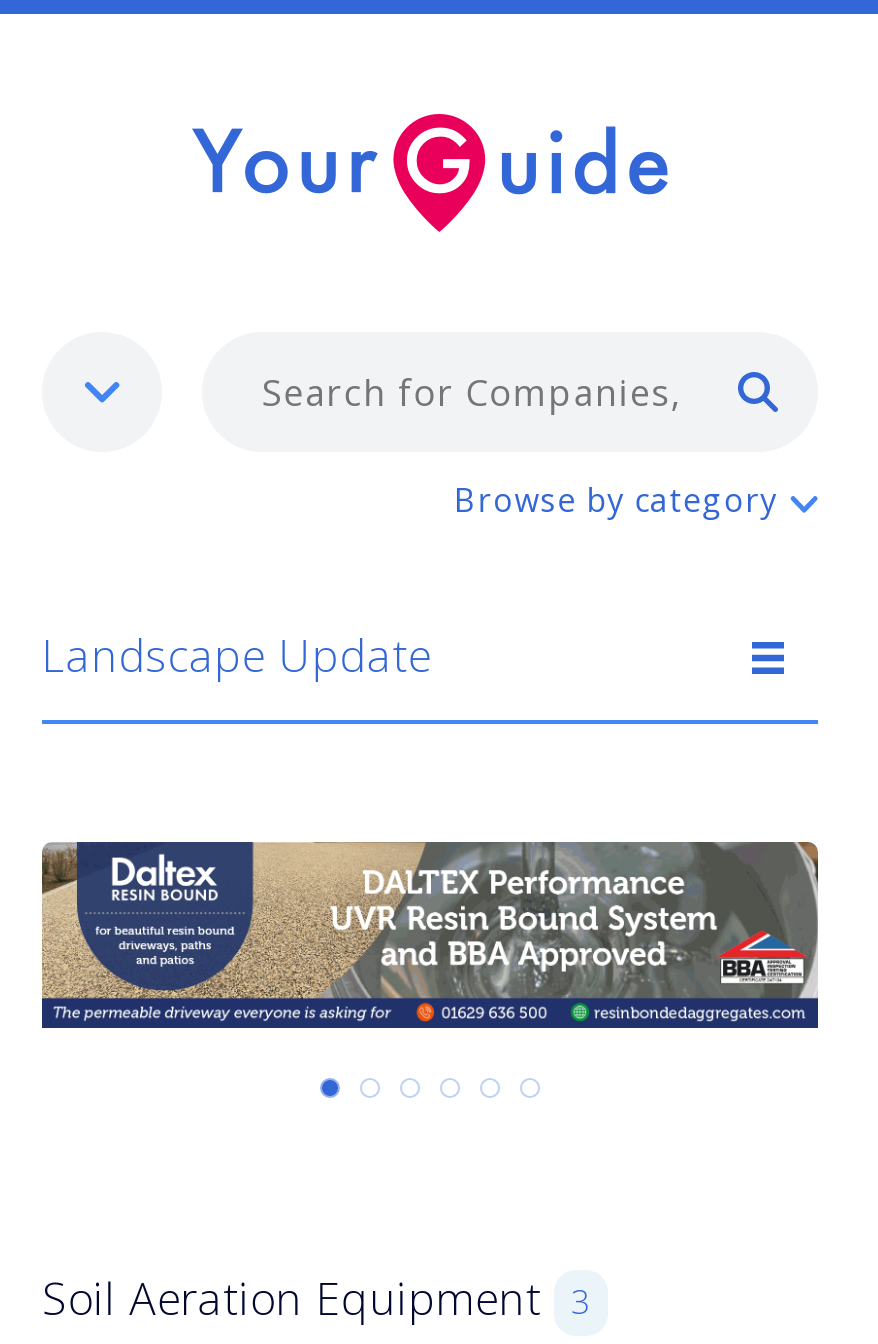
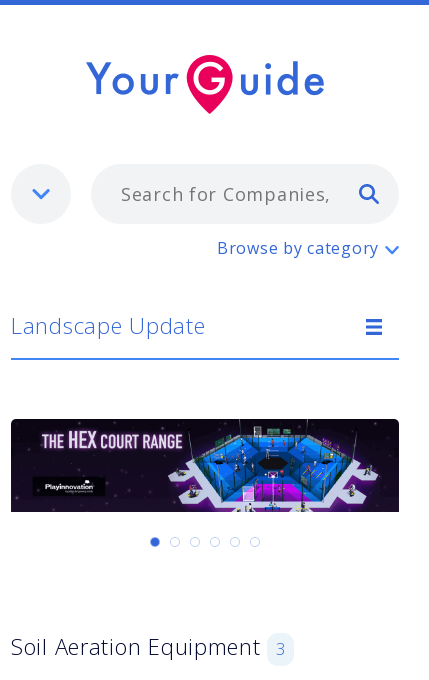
- [image]
+ [image]
